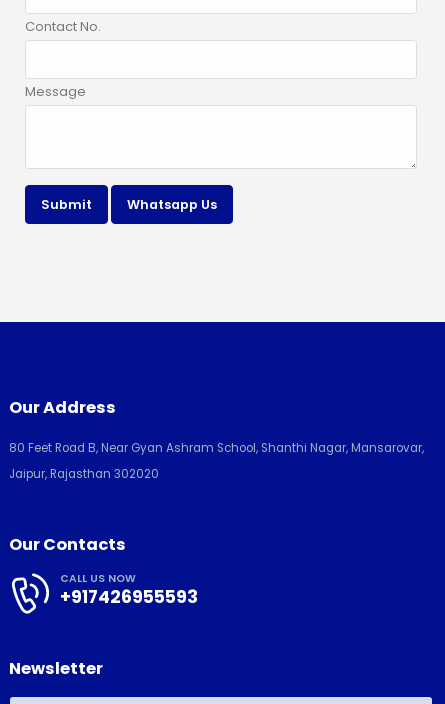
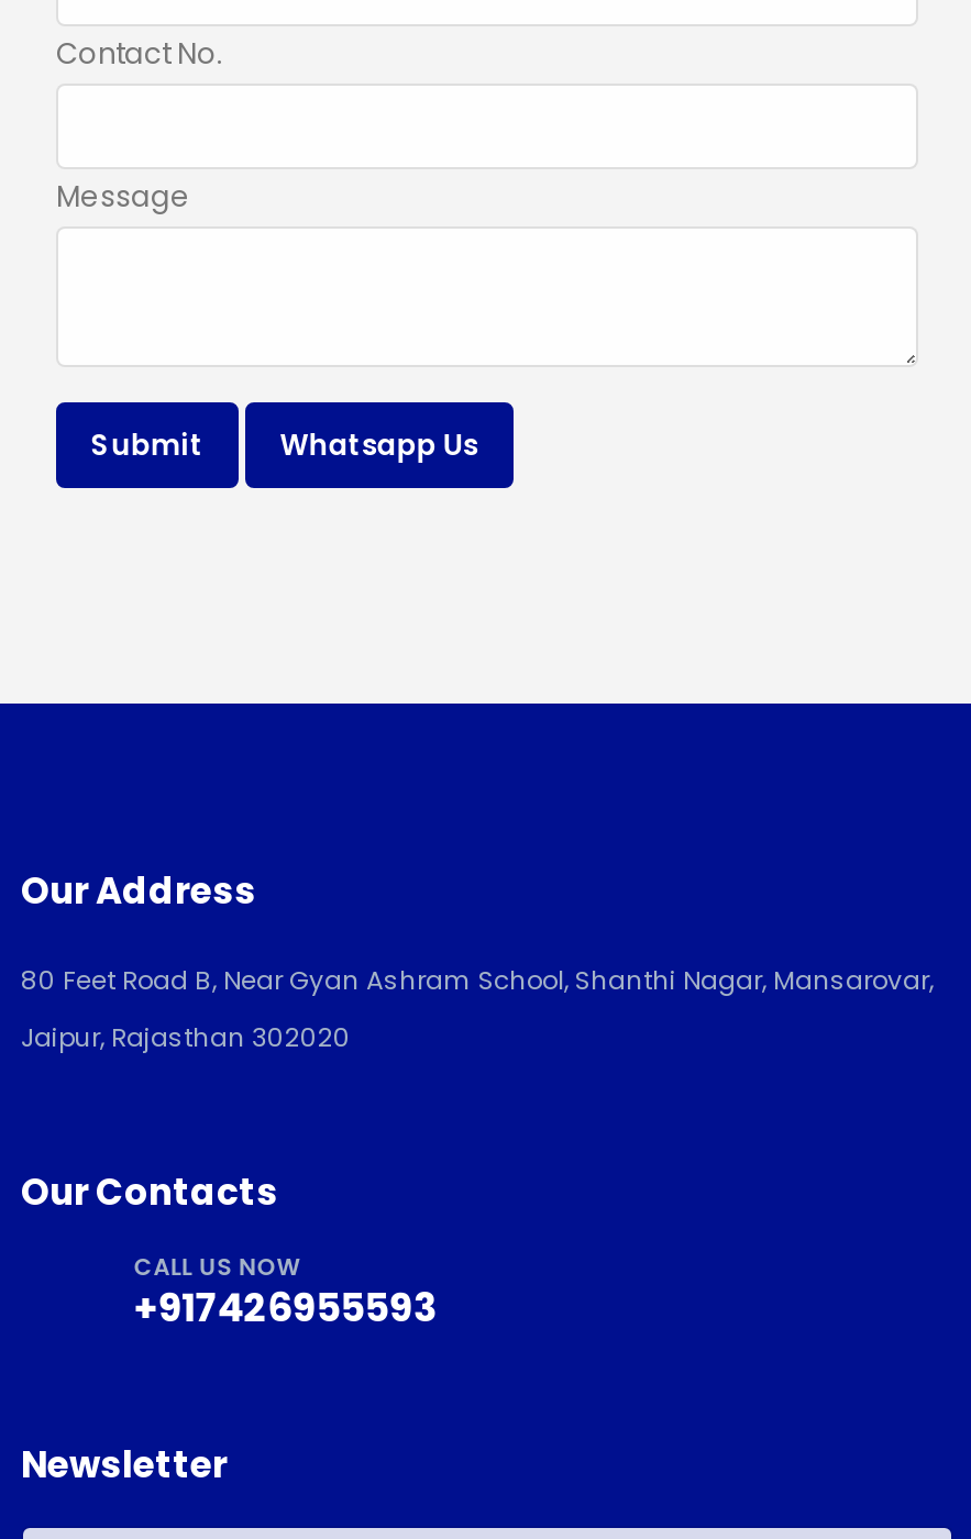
- [image]
